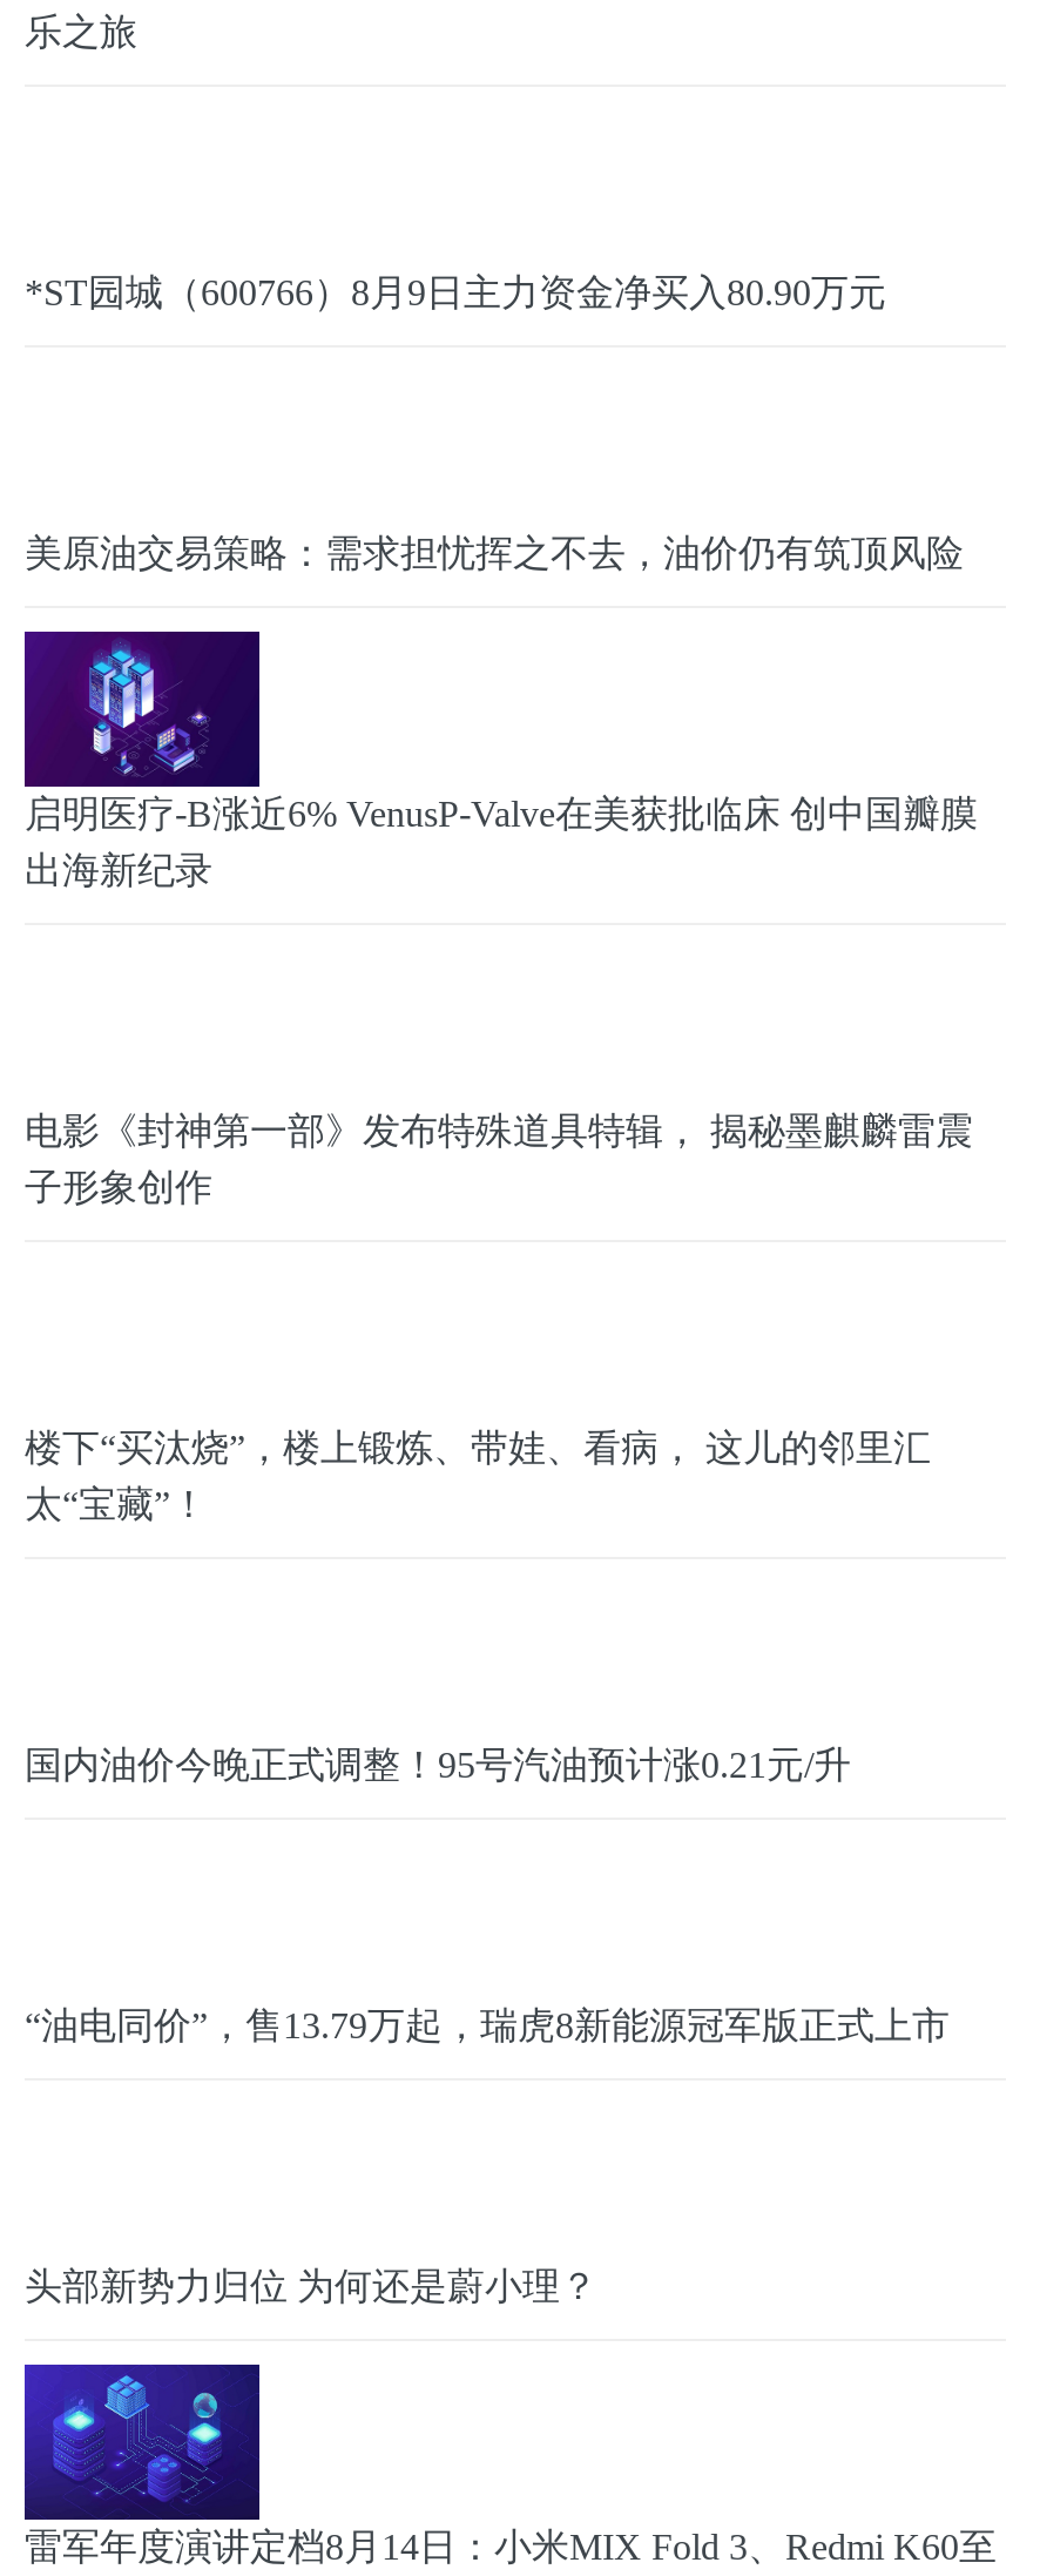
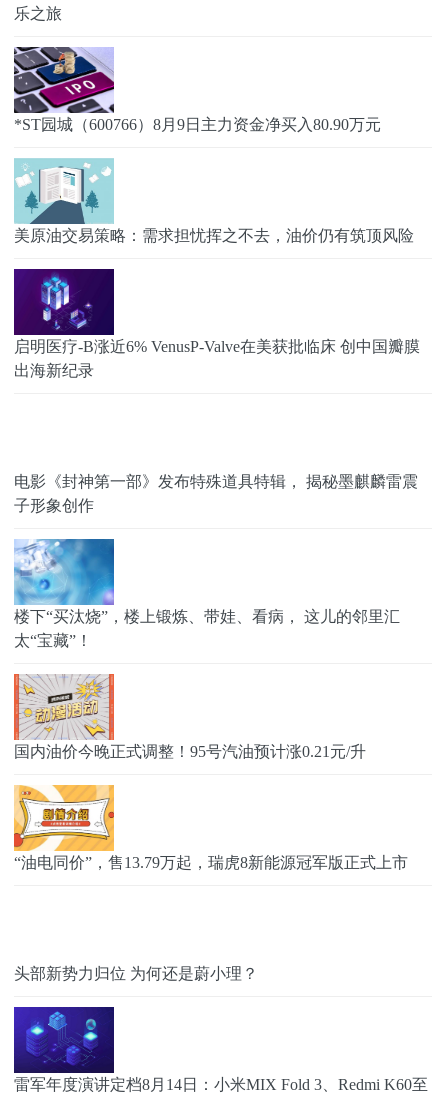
+ [image]

+ [image]

+ [image]

+ [image]

+ [image]
